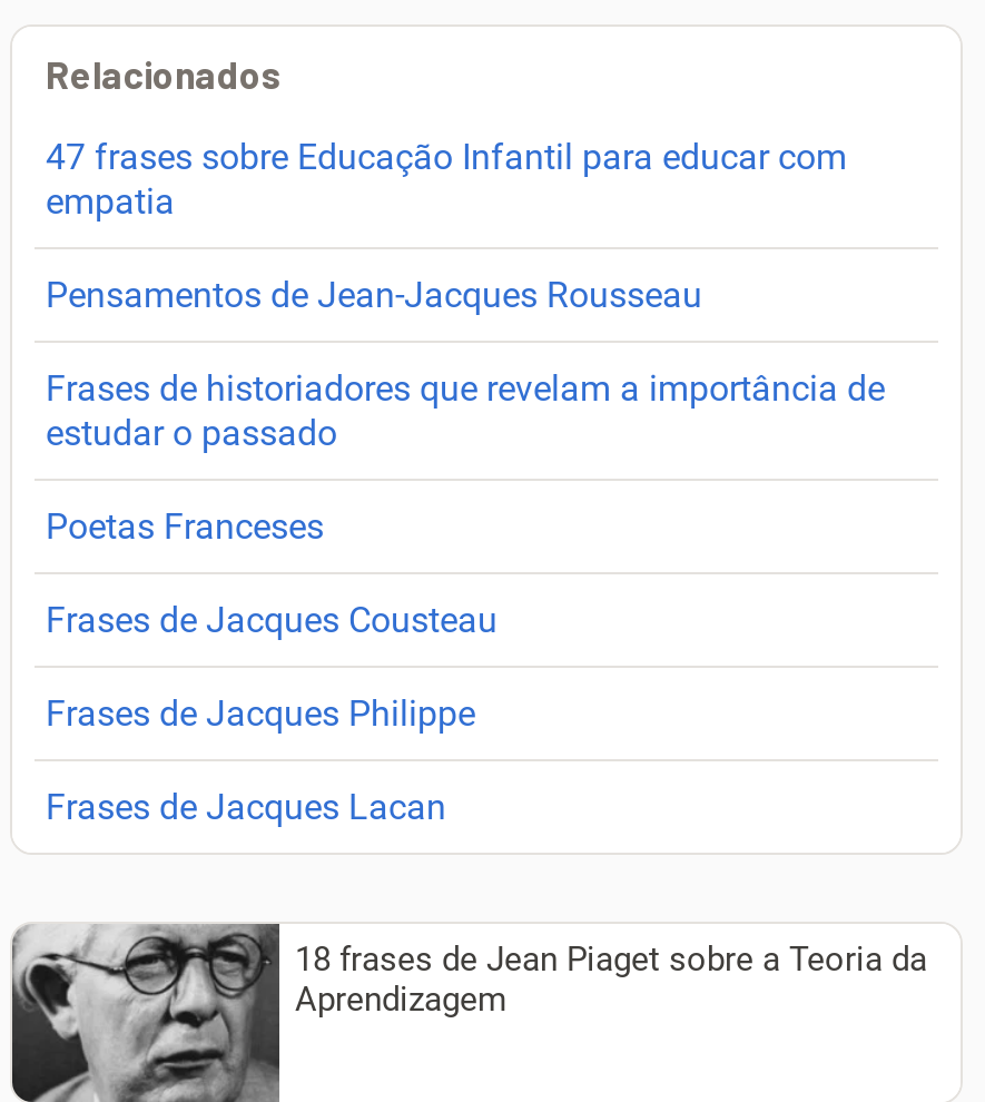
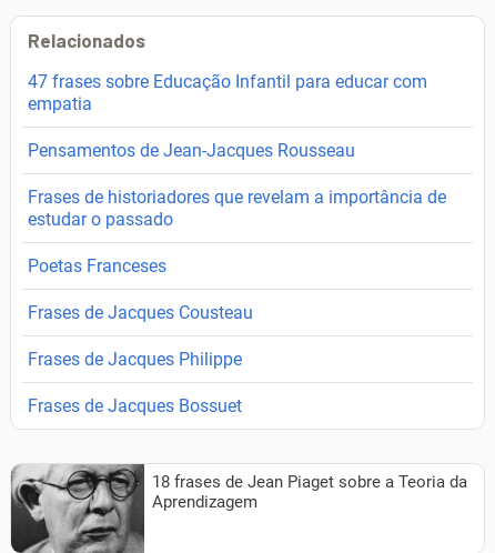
- Frases de Jacques Lacan
+ Frases de Jacques Bossuet
